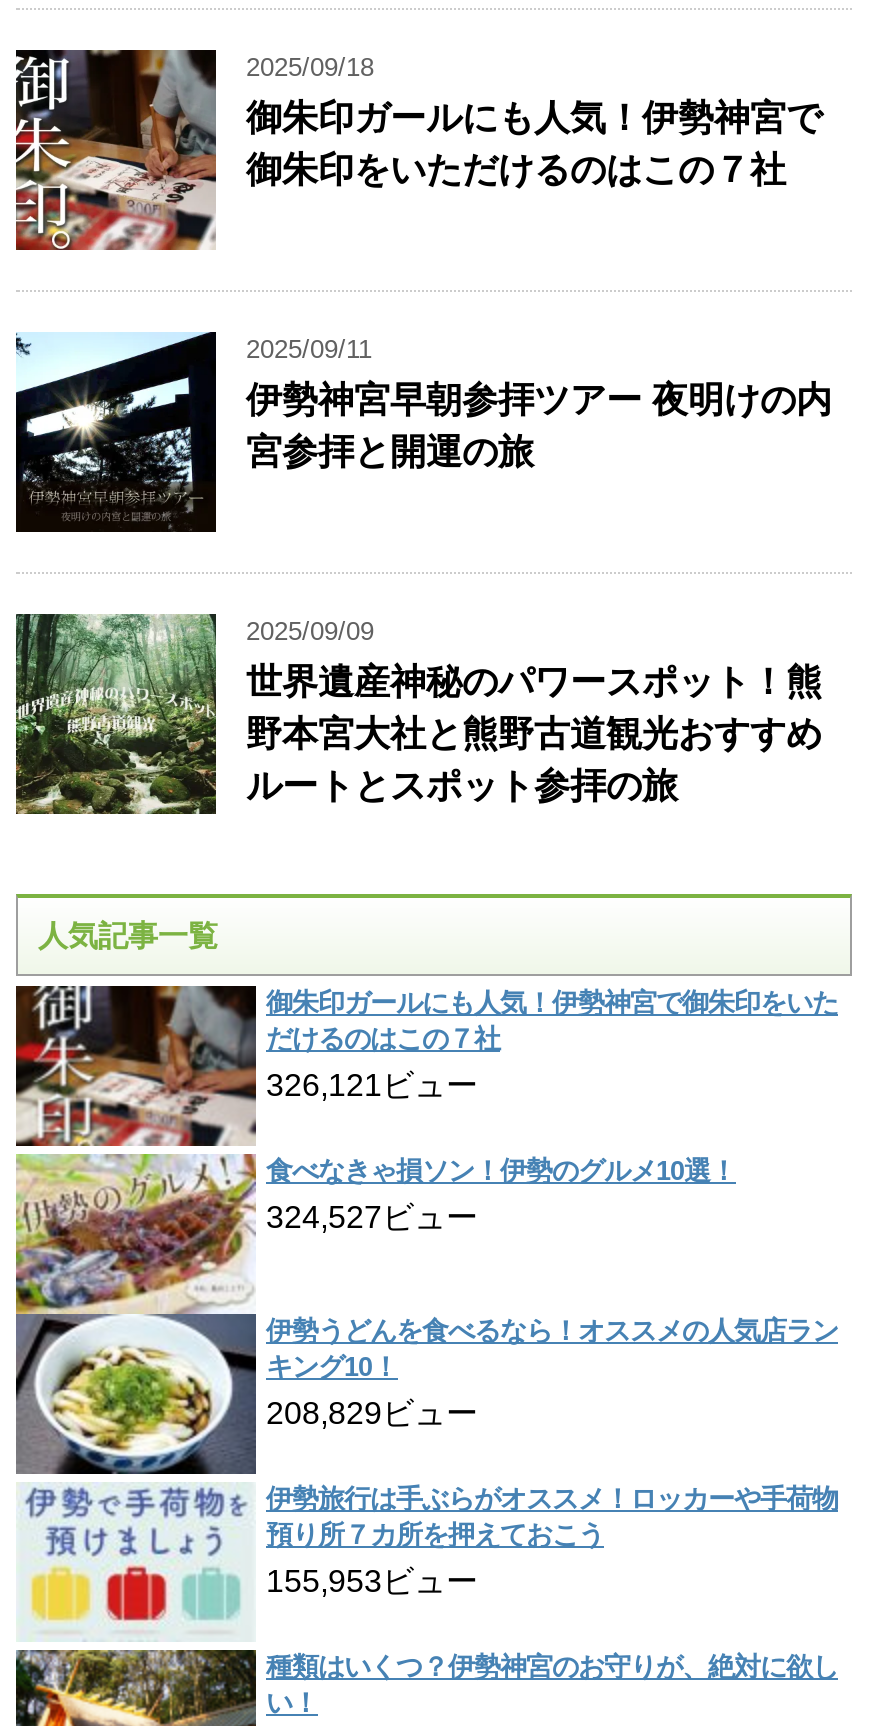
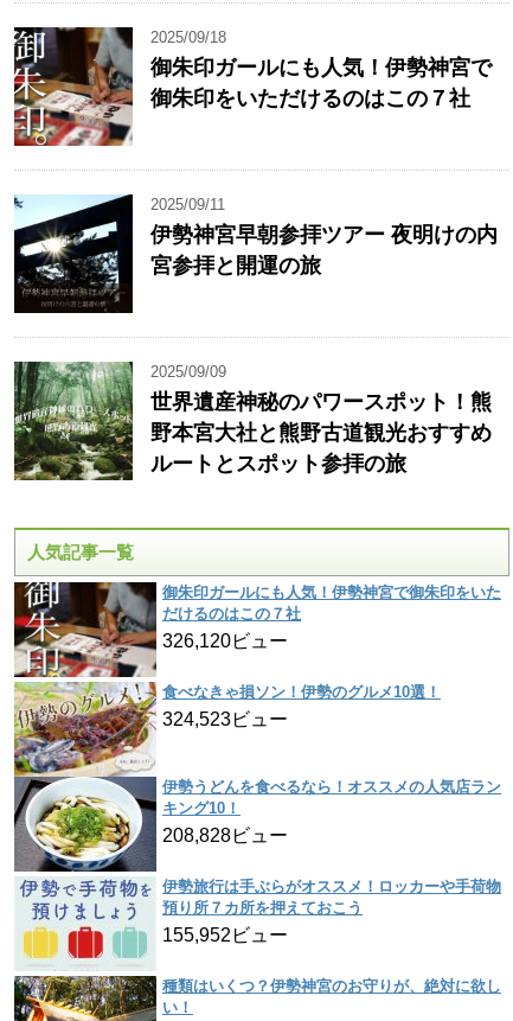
- 326,121ビュー
+ 326,120ビュー

- 324,527ビュー
+ 324,523ビュー

- 208,829ビュー
+ 208,828ビュー

- 155,953ビュー
+ 155,952ビュー
